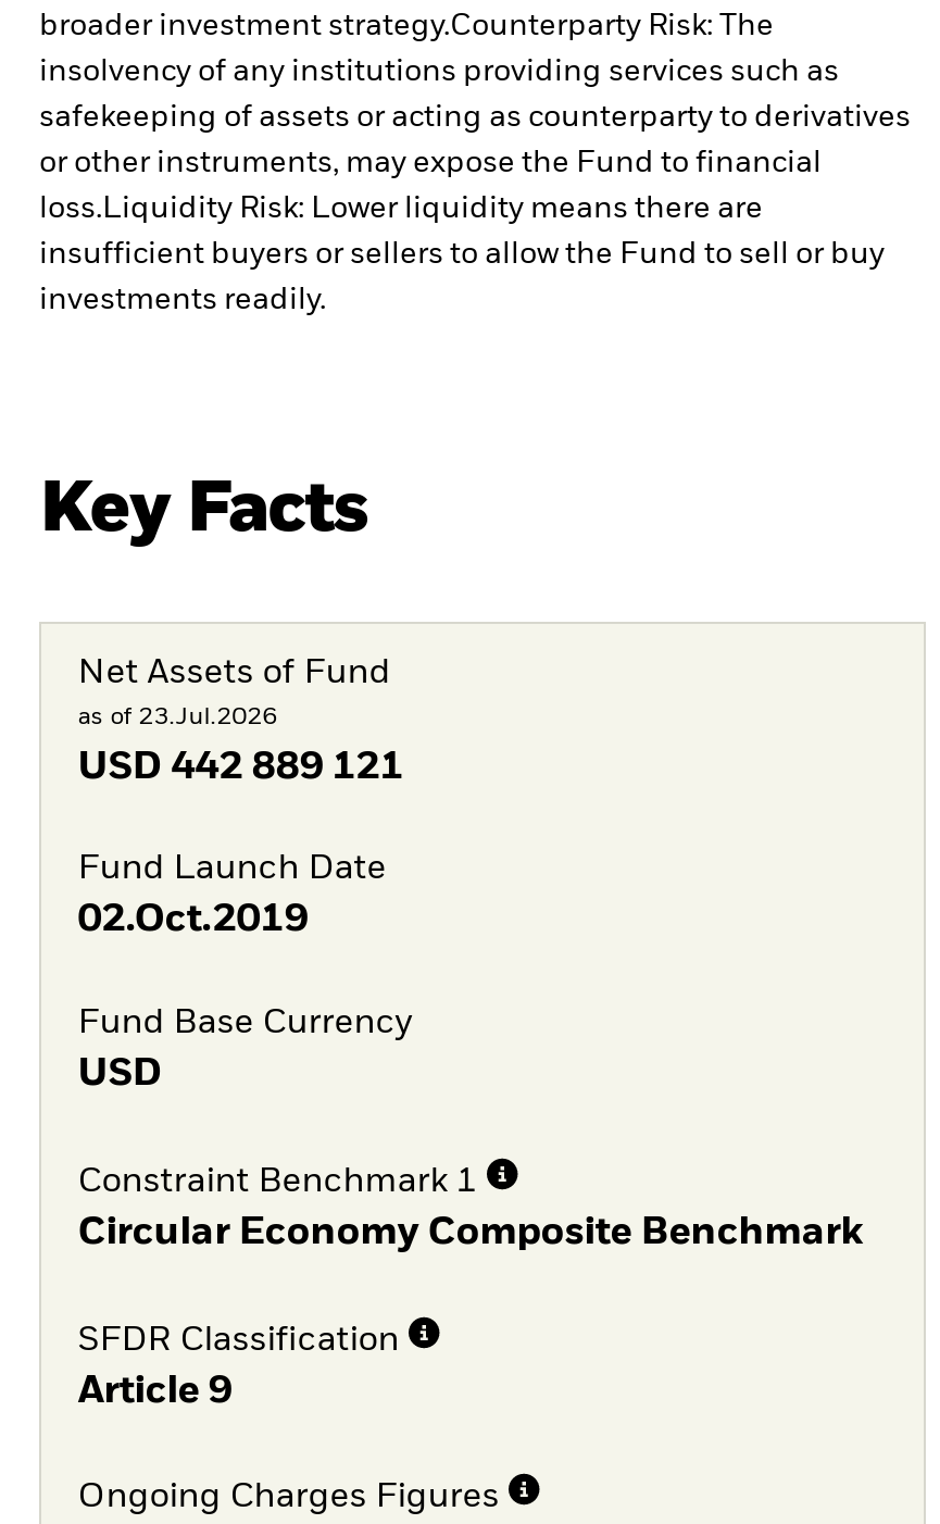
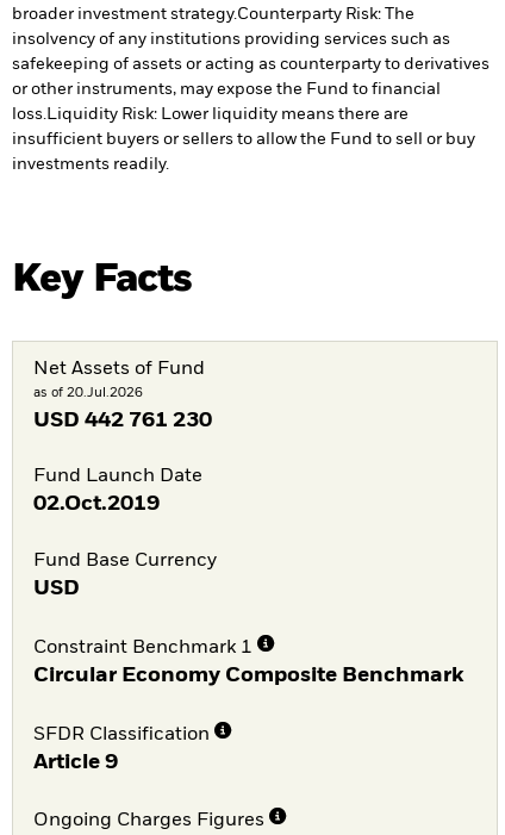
- as of 23.Jul.2026
+ as of 20.Jul.2026

- USD 442 889 121
+ USD 442 761 230
